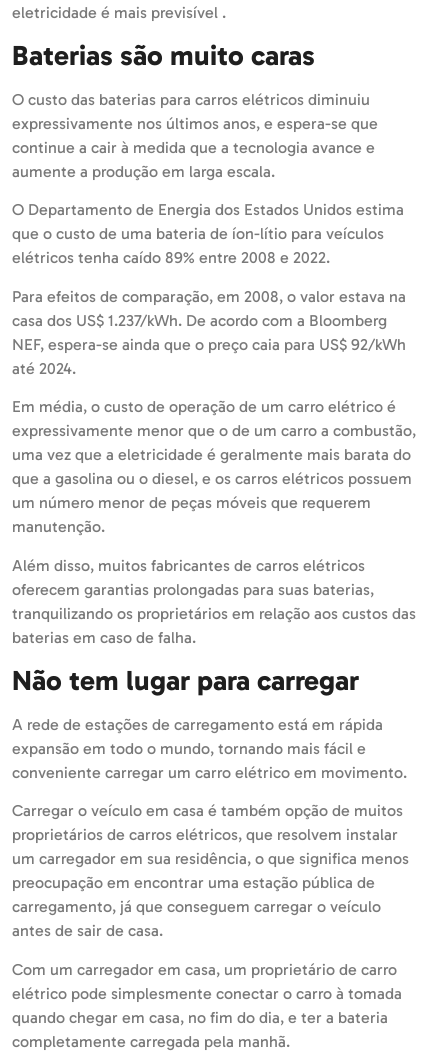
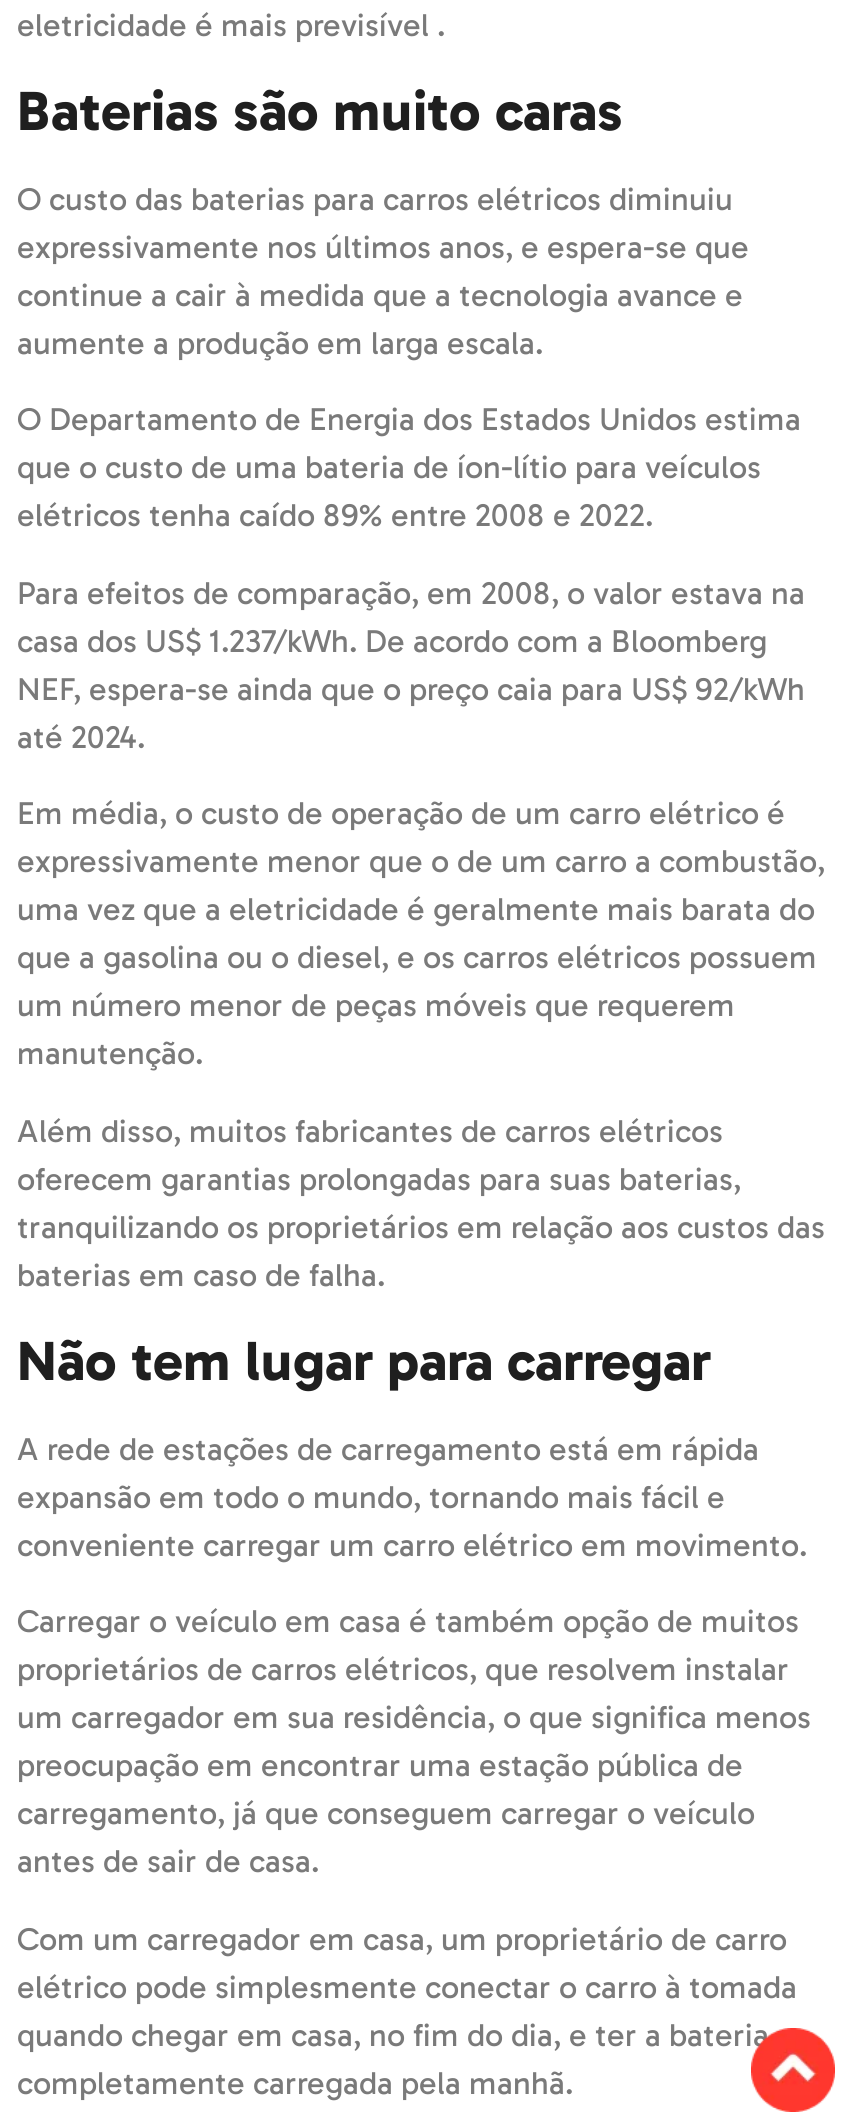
+ [image]
